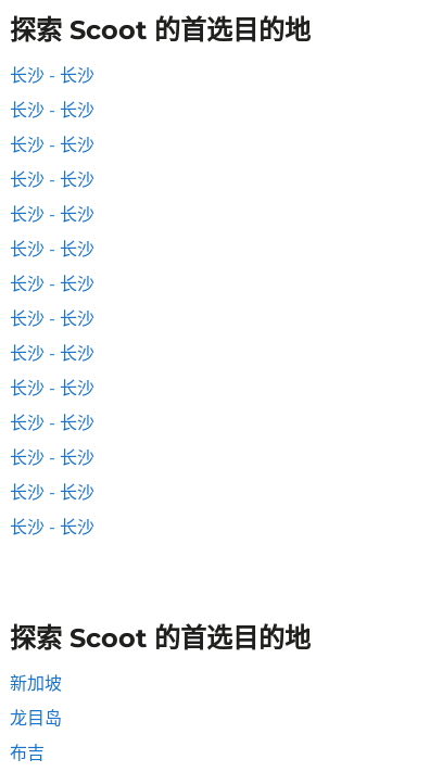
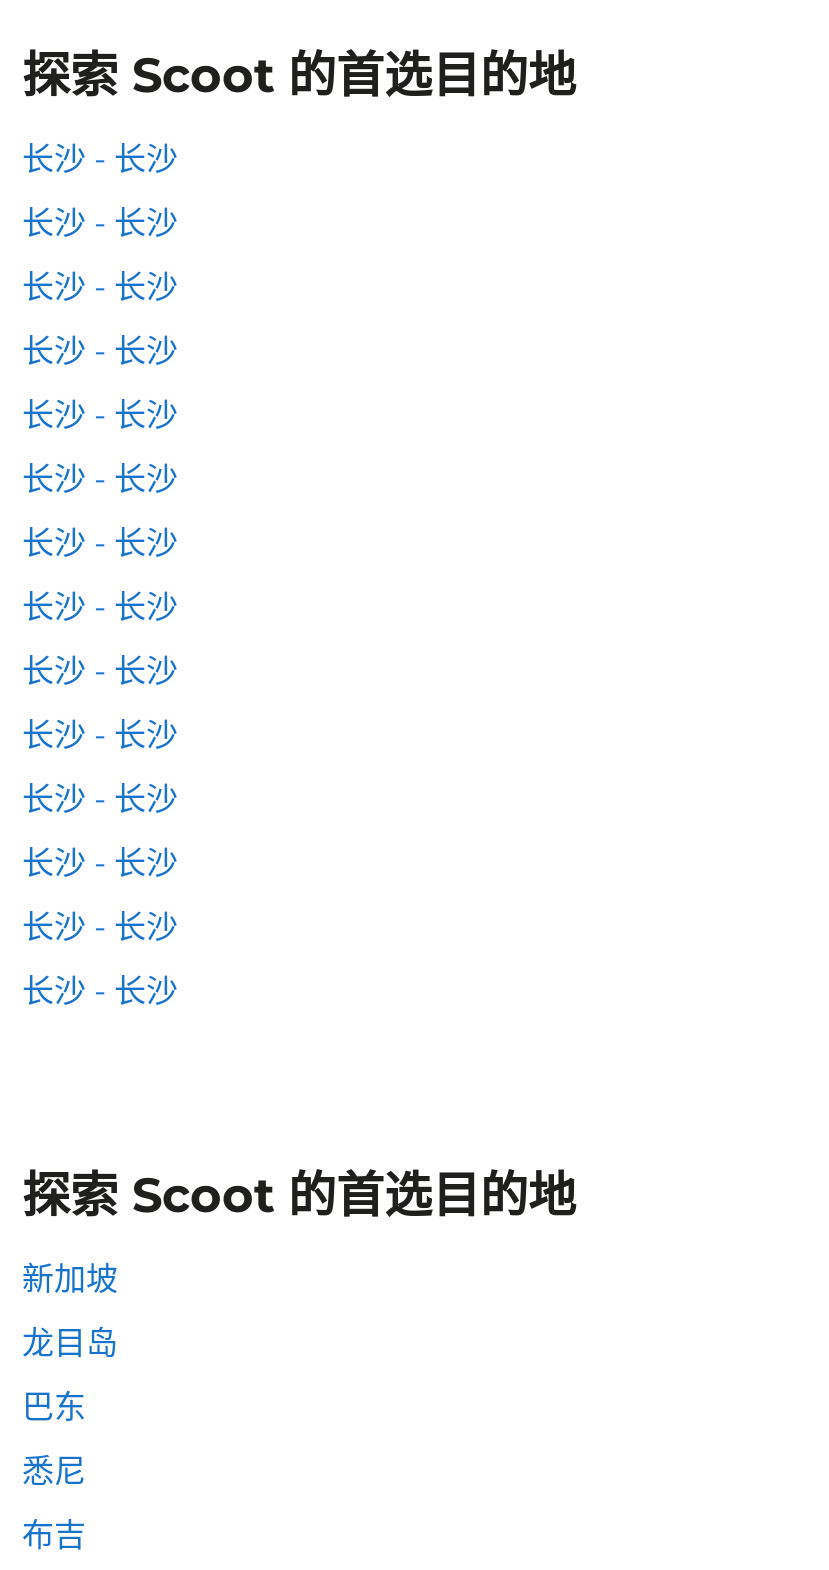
+ 巴东
+ 悉尼
